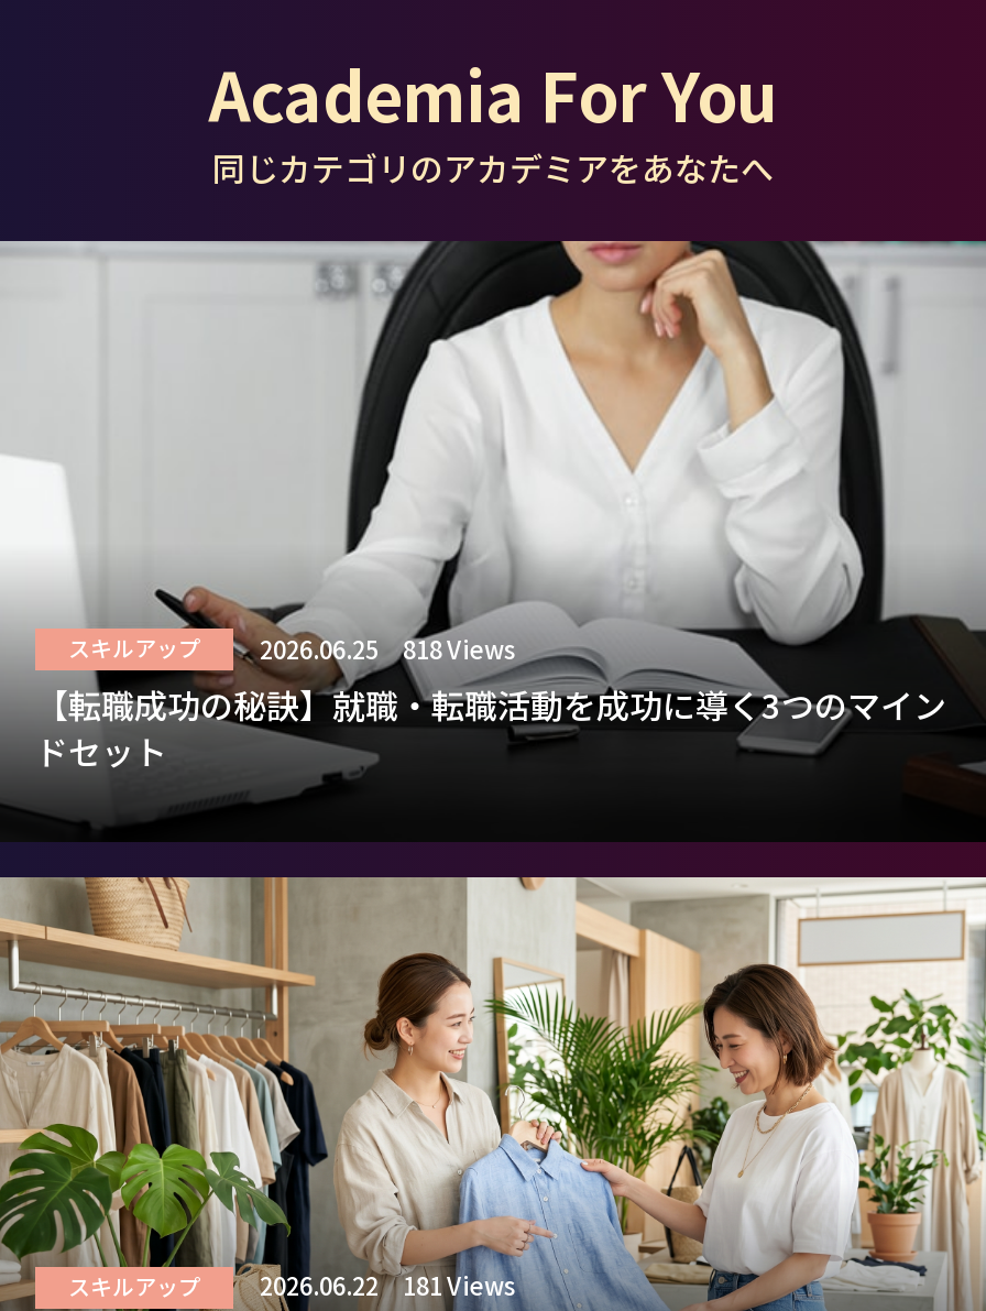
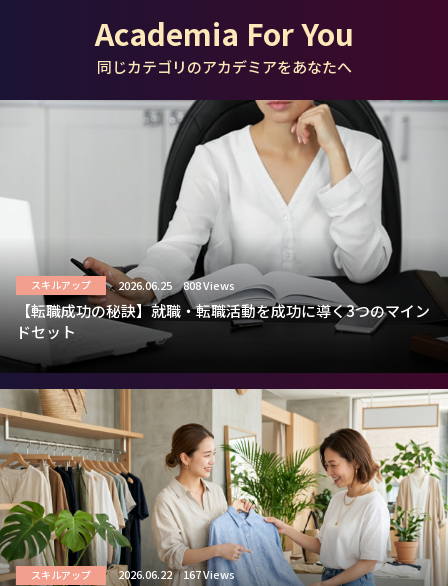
- スキルアップ 2026.06.25 818 Views
+ スキルアップ 2026.06.25 808 Views

- スキルアップ 2026.06.22 181 Views
+ スキルアップ 2026.06.22 167 Views
